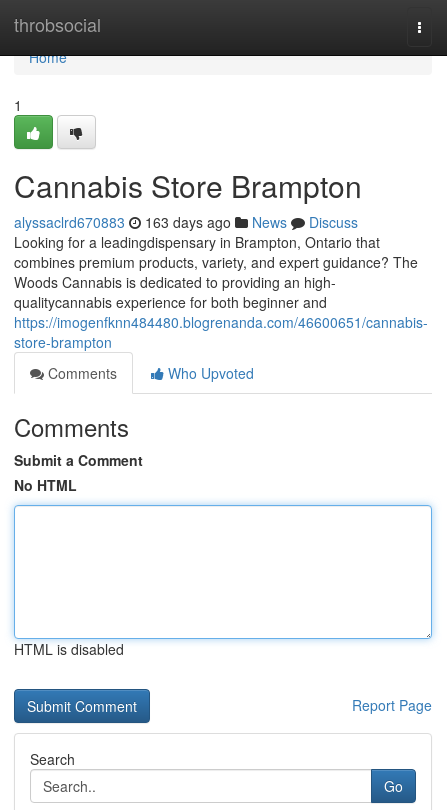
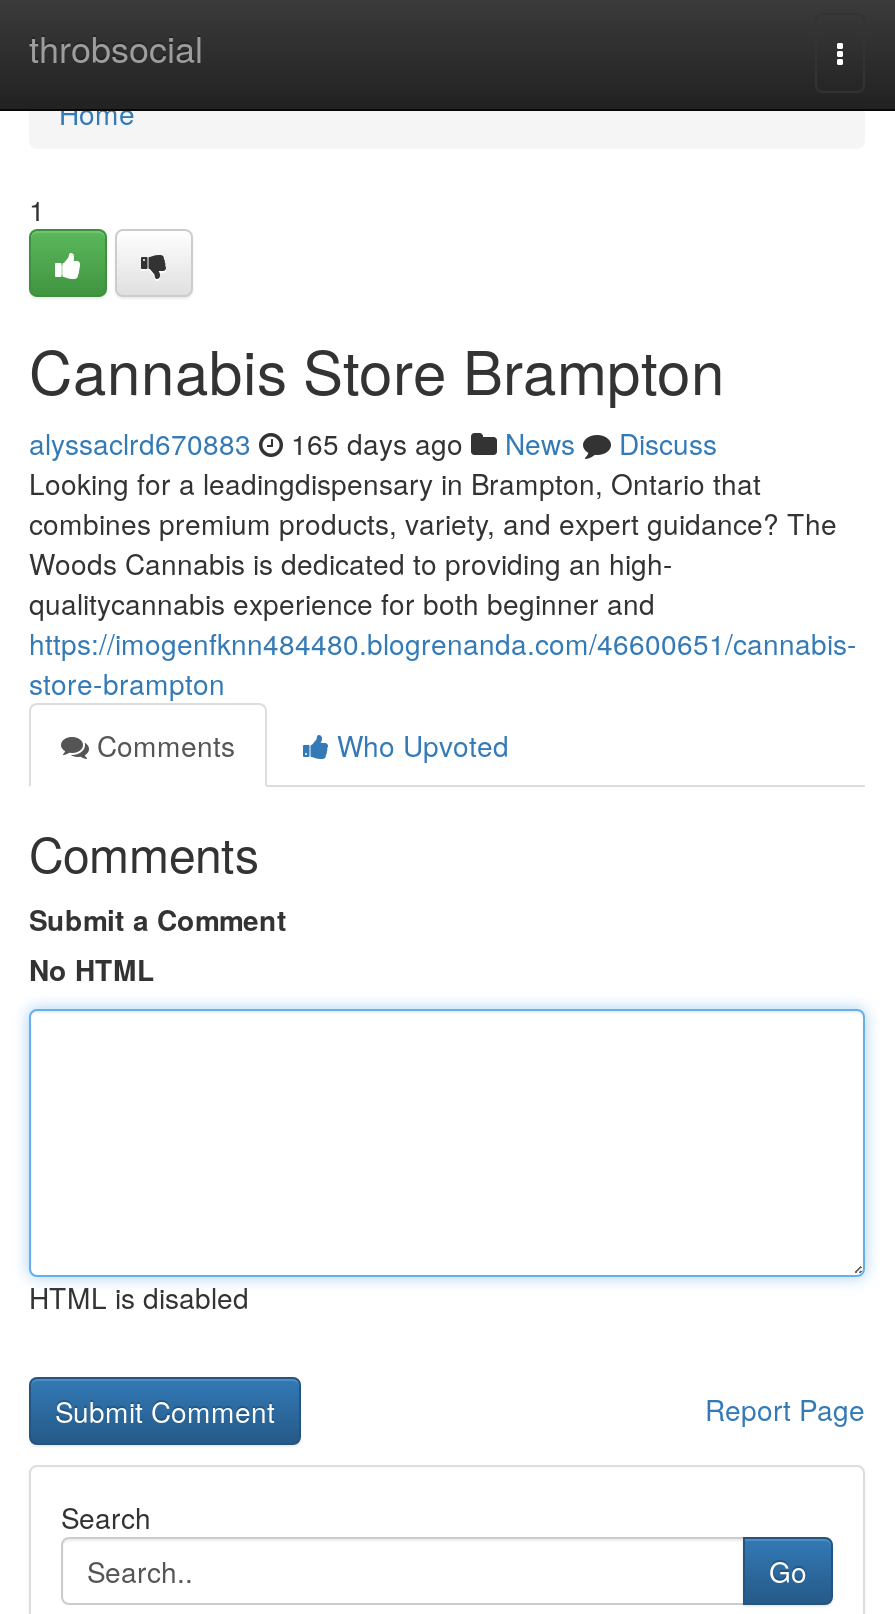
- alyssaclrd670883 163 days ago News Discuss
+ alyssaclrd670883 165 days ago News Discuss
